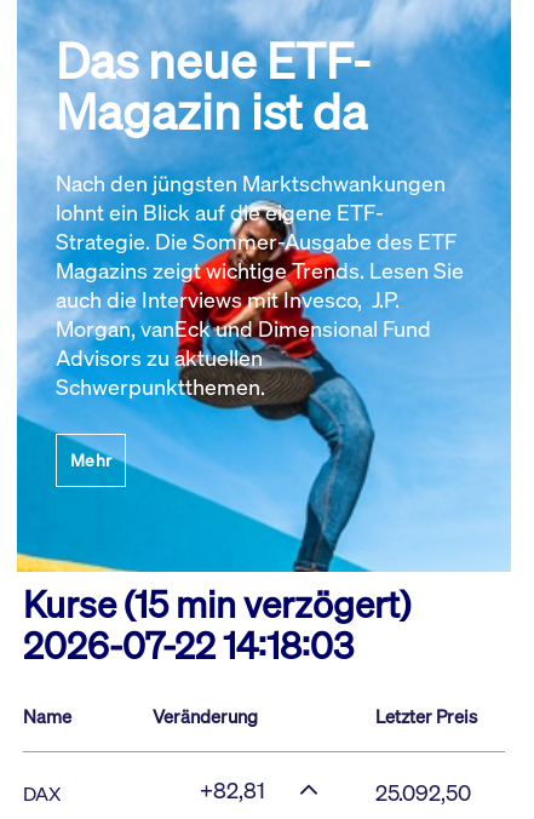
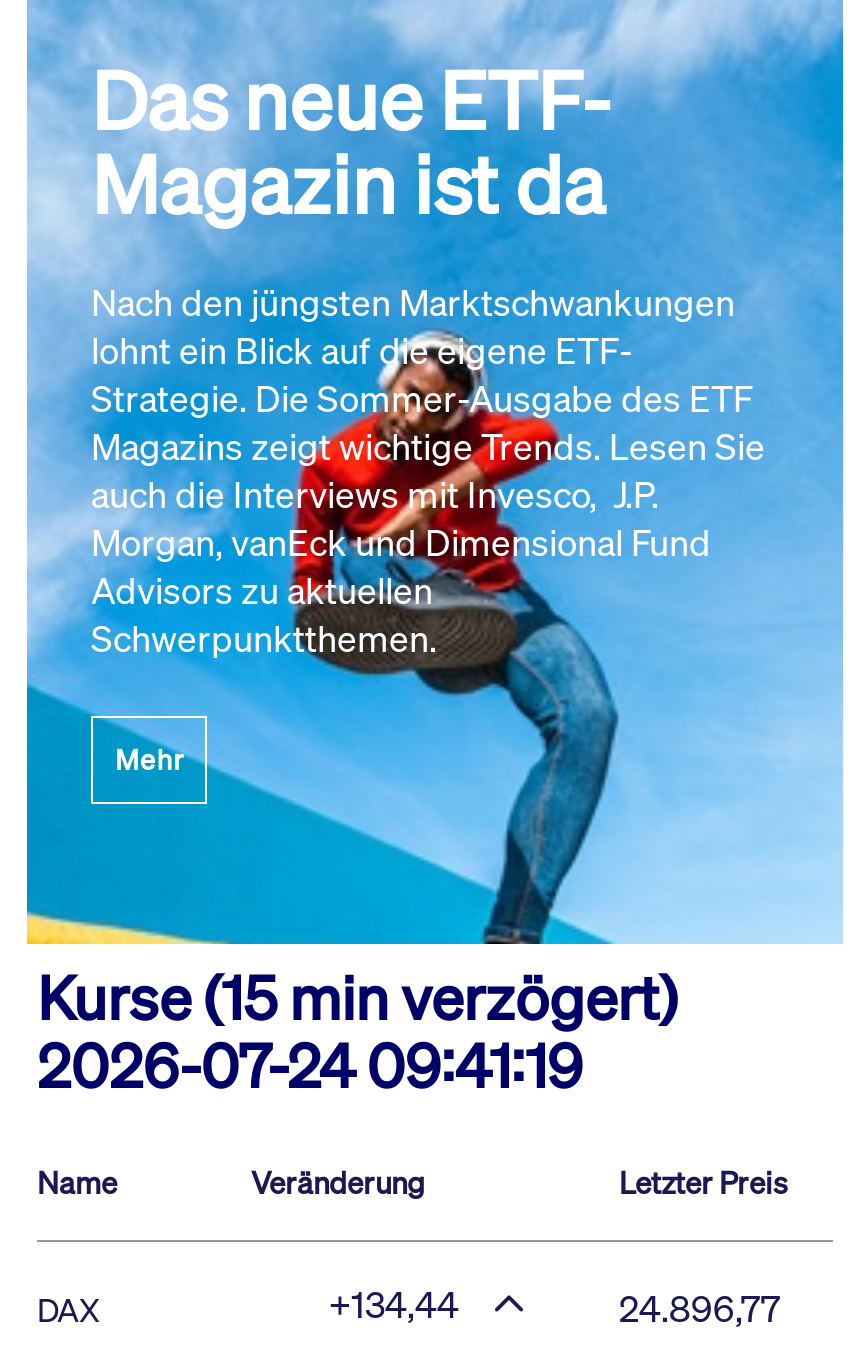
- 2026-07-22 14:18:03
+ 2026-07-24 09:41:19

- +82,81
+ +134,44

- 25.092,50
+ 24.896,77
